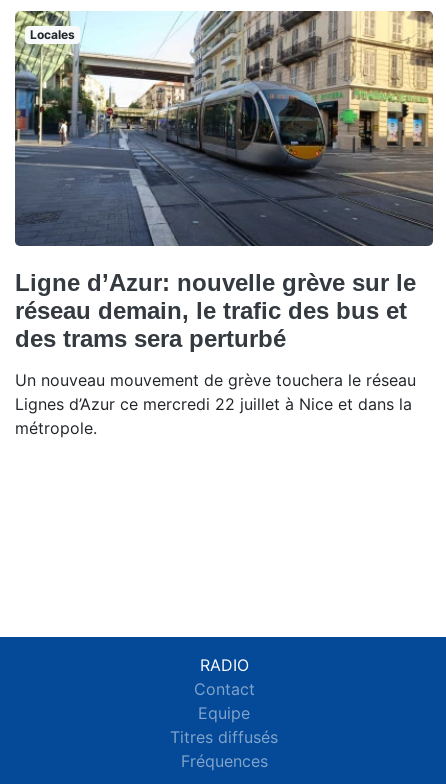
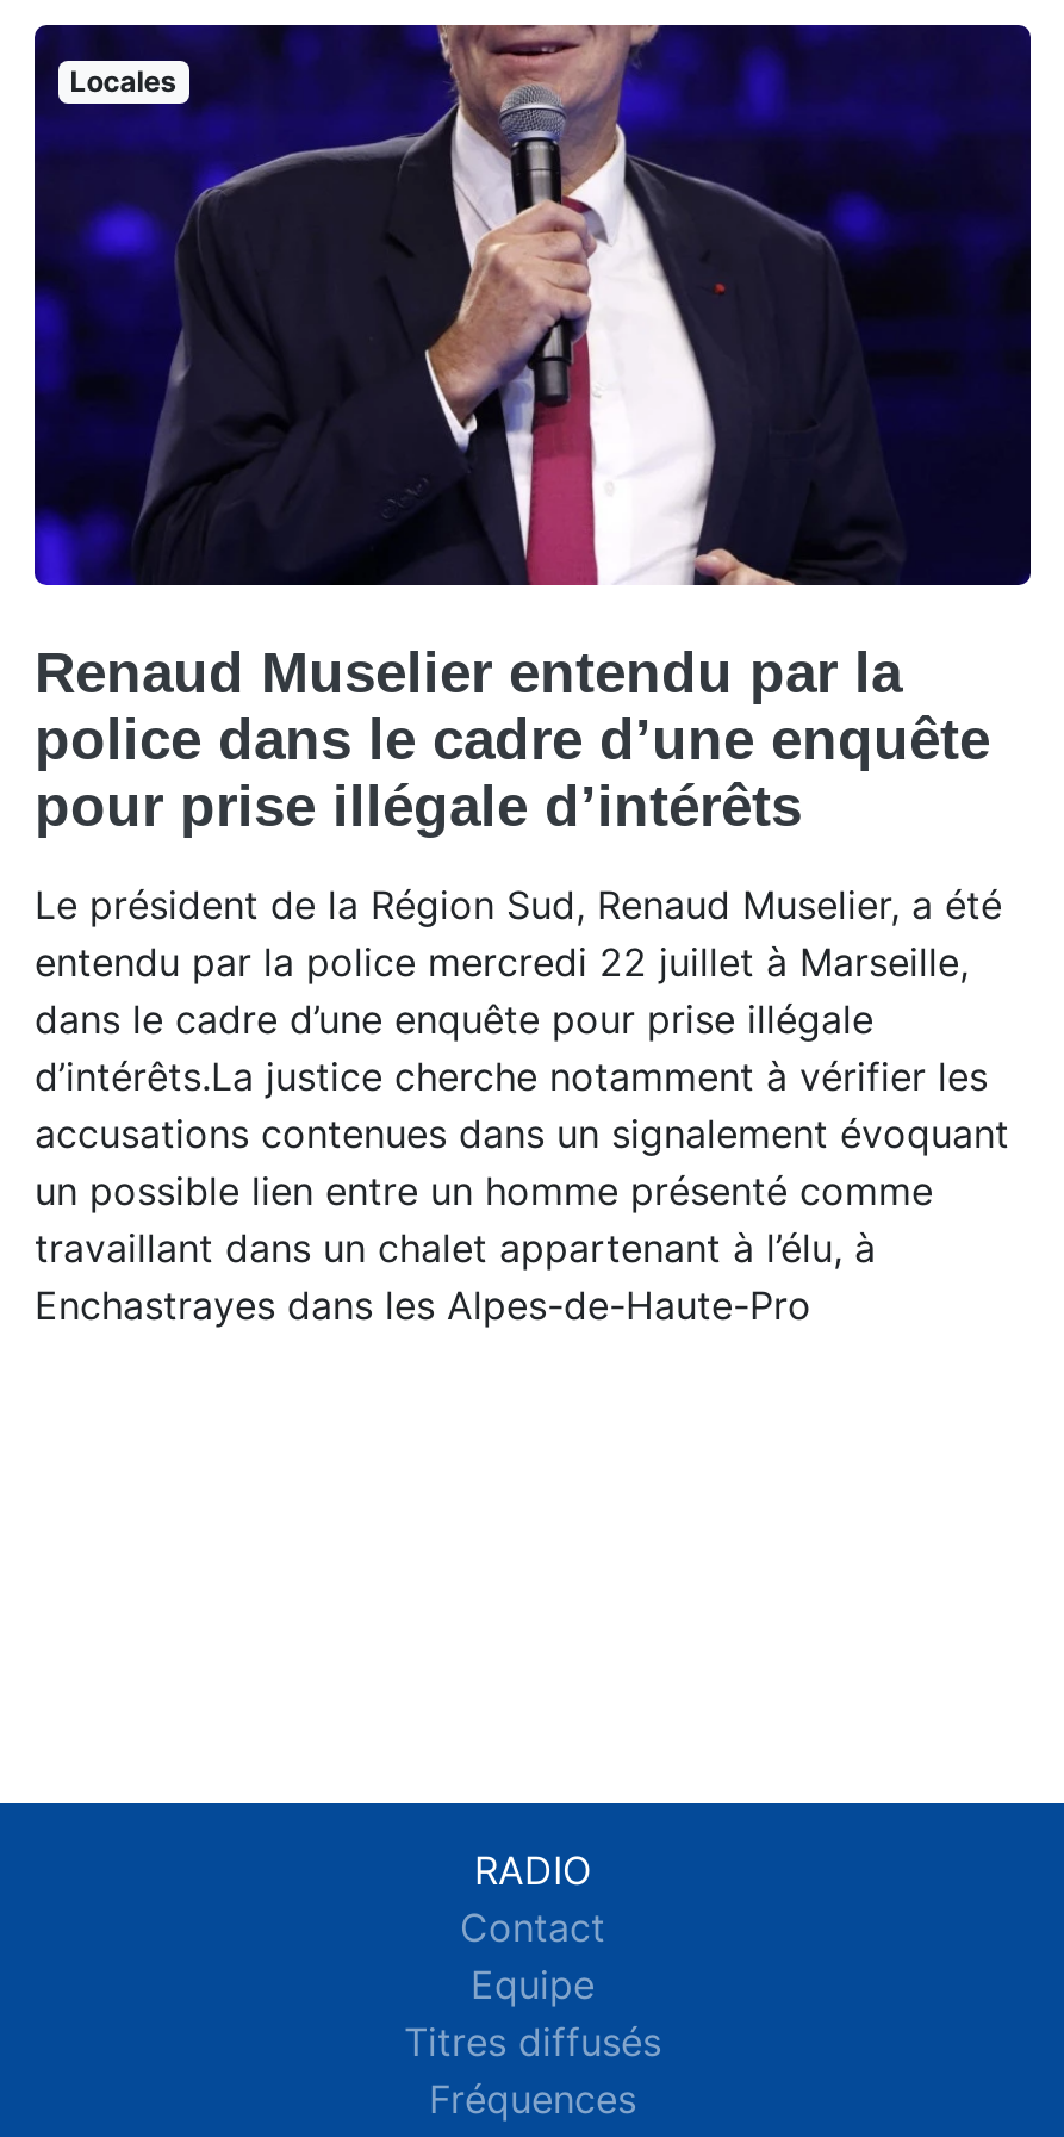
- [image]
- Ligne d’Azur: nouvelle grève sur le
- réseau demain, le trafic des bus et
- des trams sera perturbé
+ [image]
+ Renaud Muselier entendu par la
+ police dans le cadre d’une enquête
+ pour prise illégale d’intérêts

- Un nouveau mouvement de grève touchera le réseau
- Lignes d’Azur ce mercredi 22 juillet à Nice et dans la
- métropole.
+ Le président de la Région Sud, Renaud Muselier, a été
+ entendu par la police mercredi 22 juillet à Marseille,
+ dans le cadre d’une enquête pour prise illégale
+ d’intérêts.La justice cherche notamment à vérifier les
+ accusations contenues dans un signalement évoquant
+ un possible lien entre un homme présenté comme
+ travaillant dans un chalet appartenant à l’élu, à
+ Enchastrayes dans les Alpes-de-Haute-Pro
